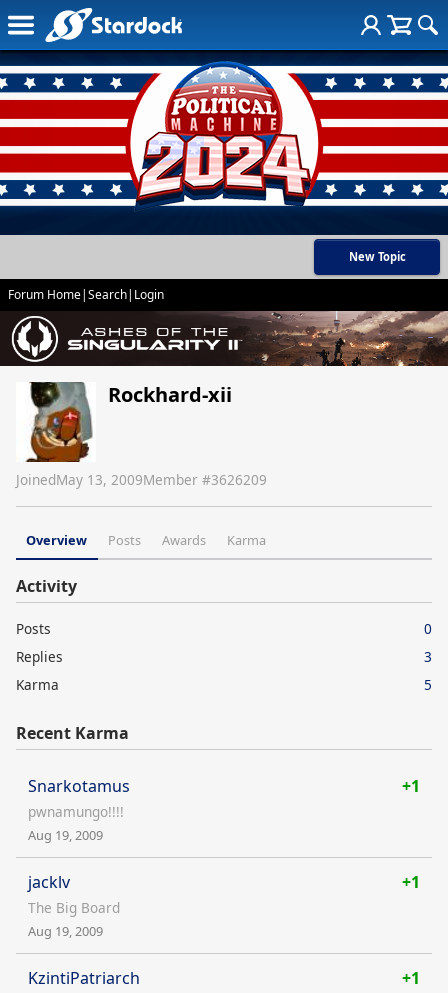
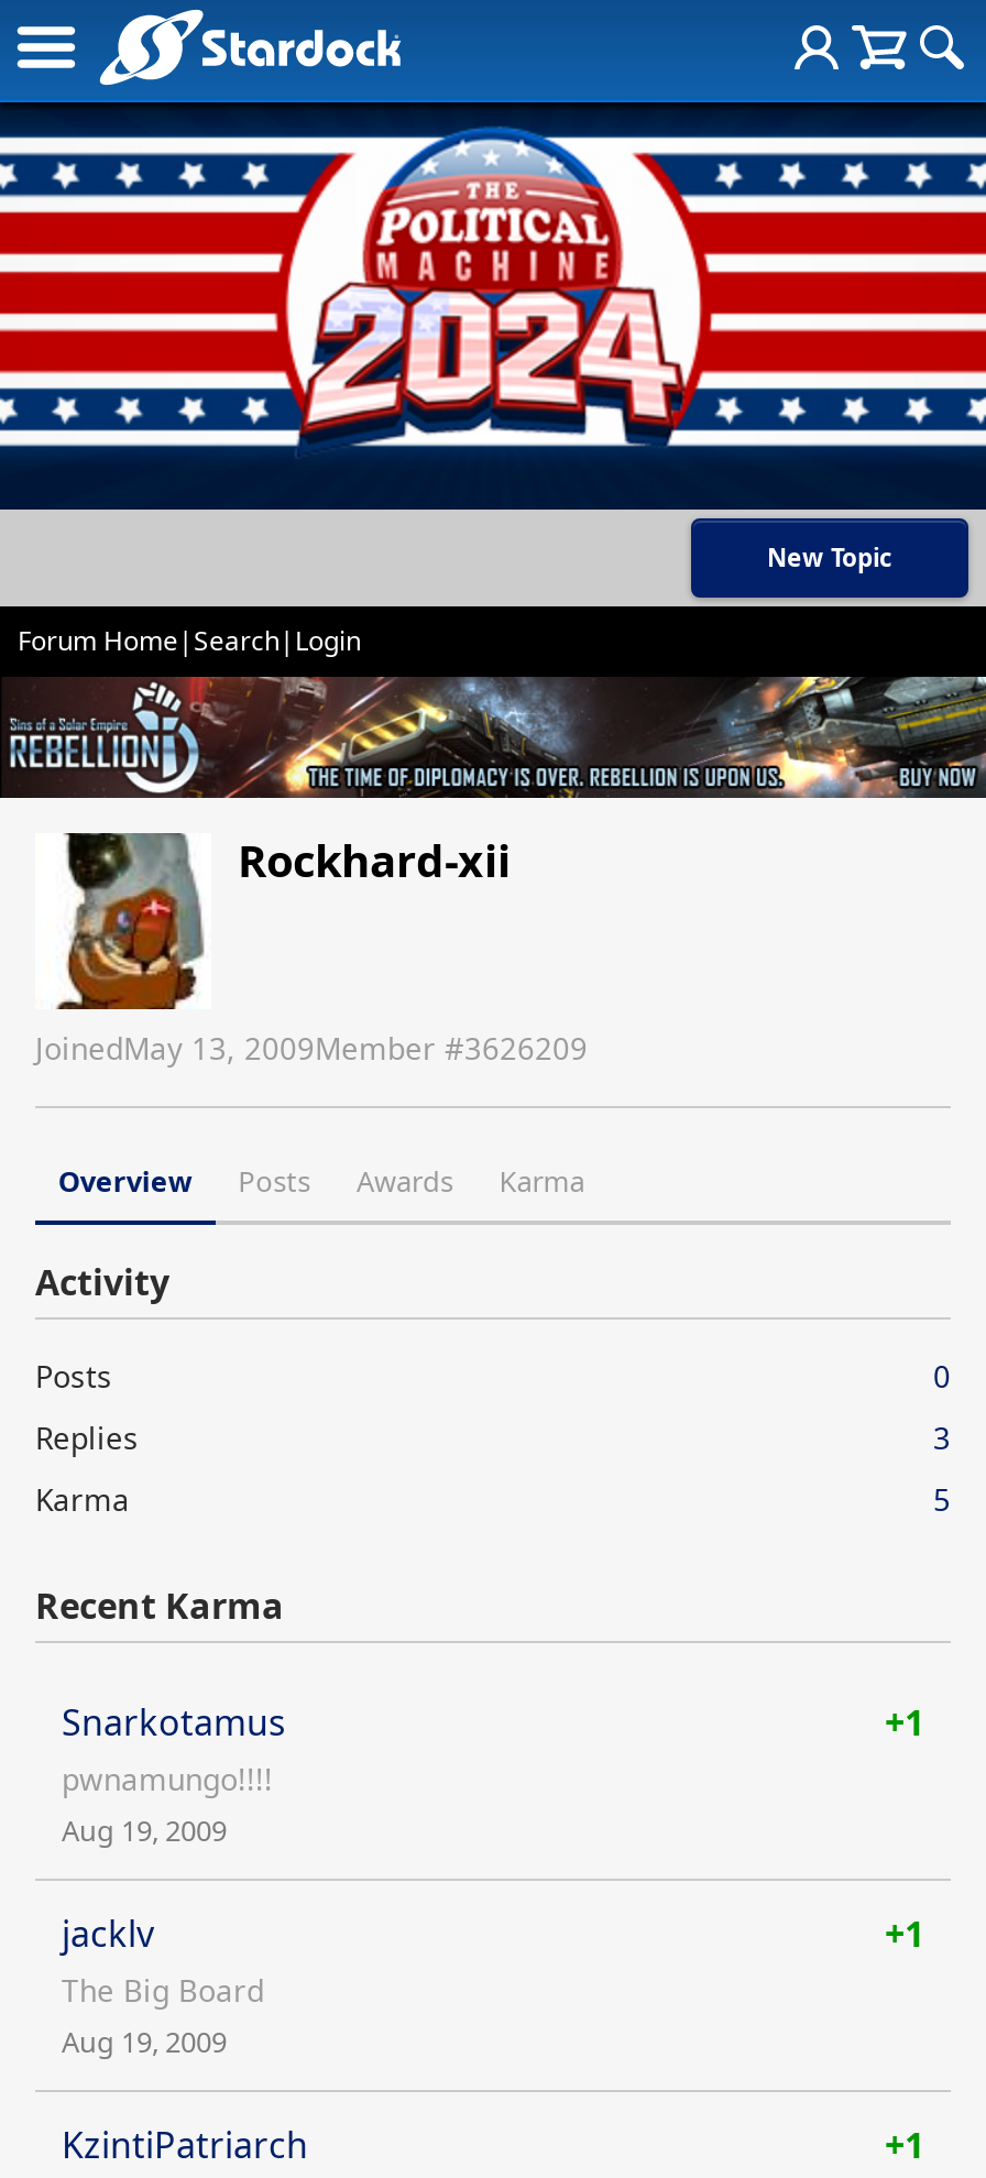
- [image]
+ [image]
